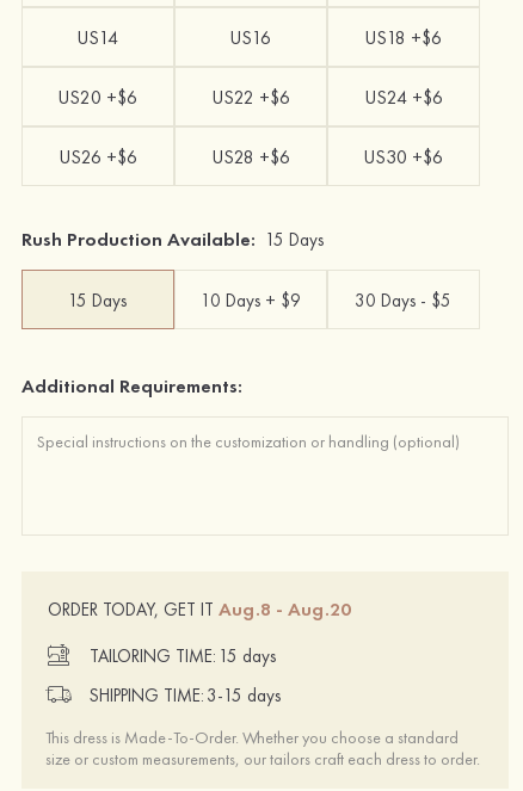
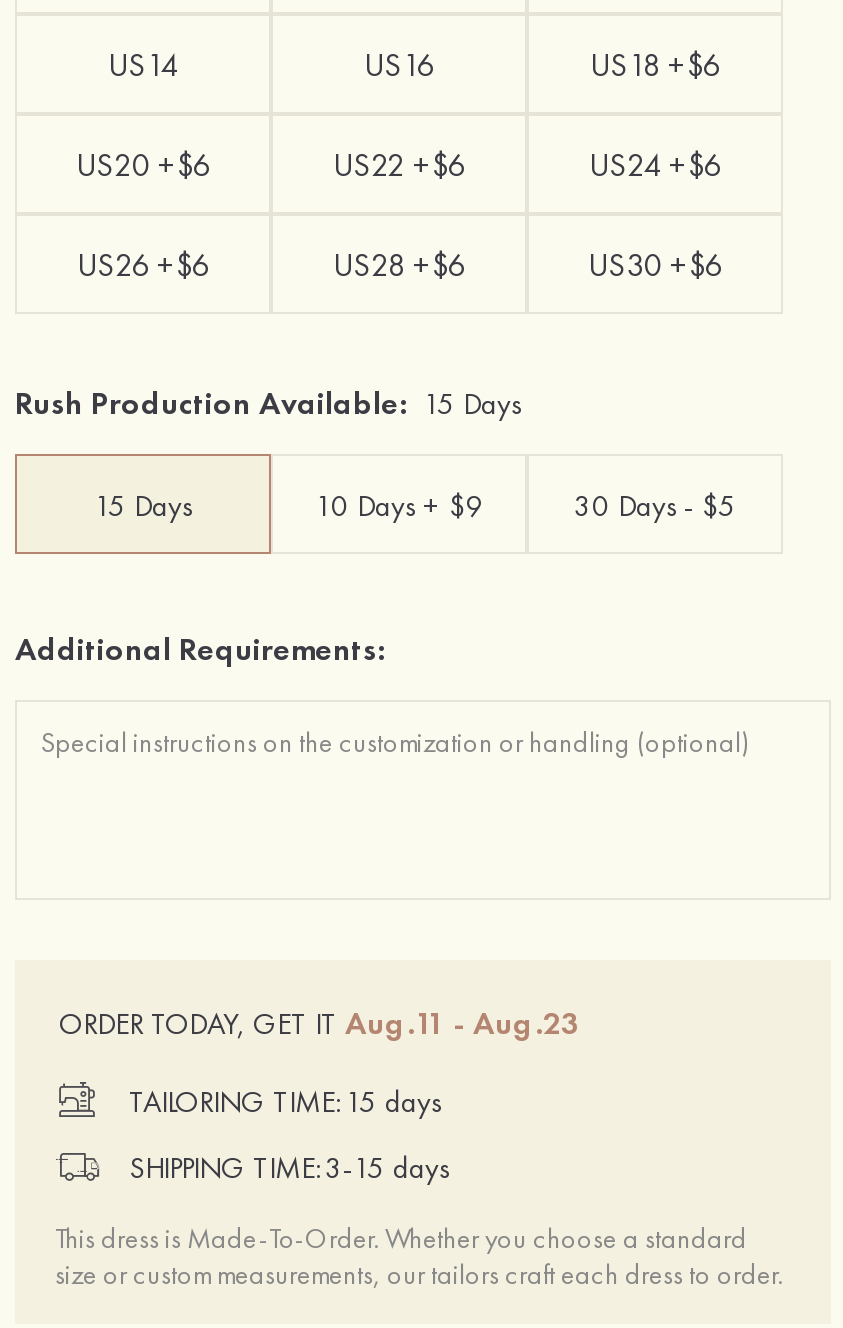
- ORDER TODAY, GET IT Aug.8 - Aug.20
+ ORDER TODAY, GET IT Aug.11 - Aug.23
